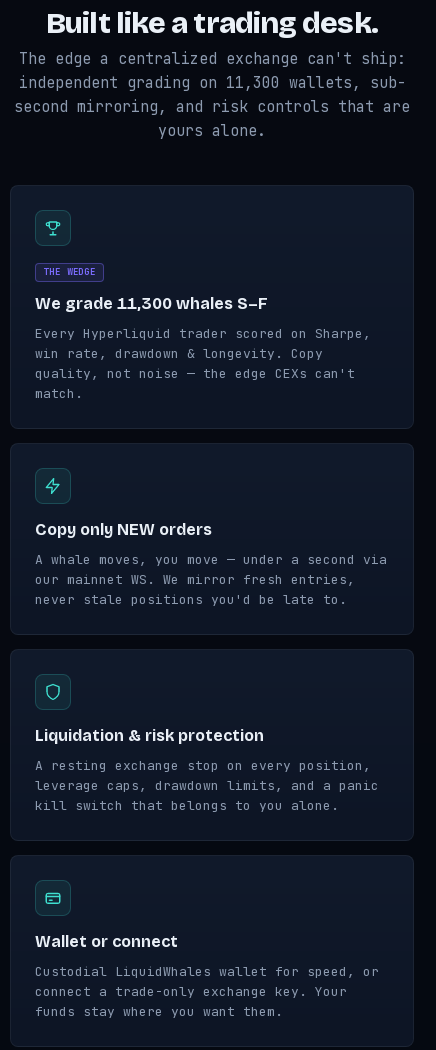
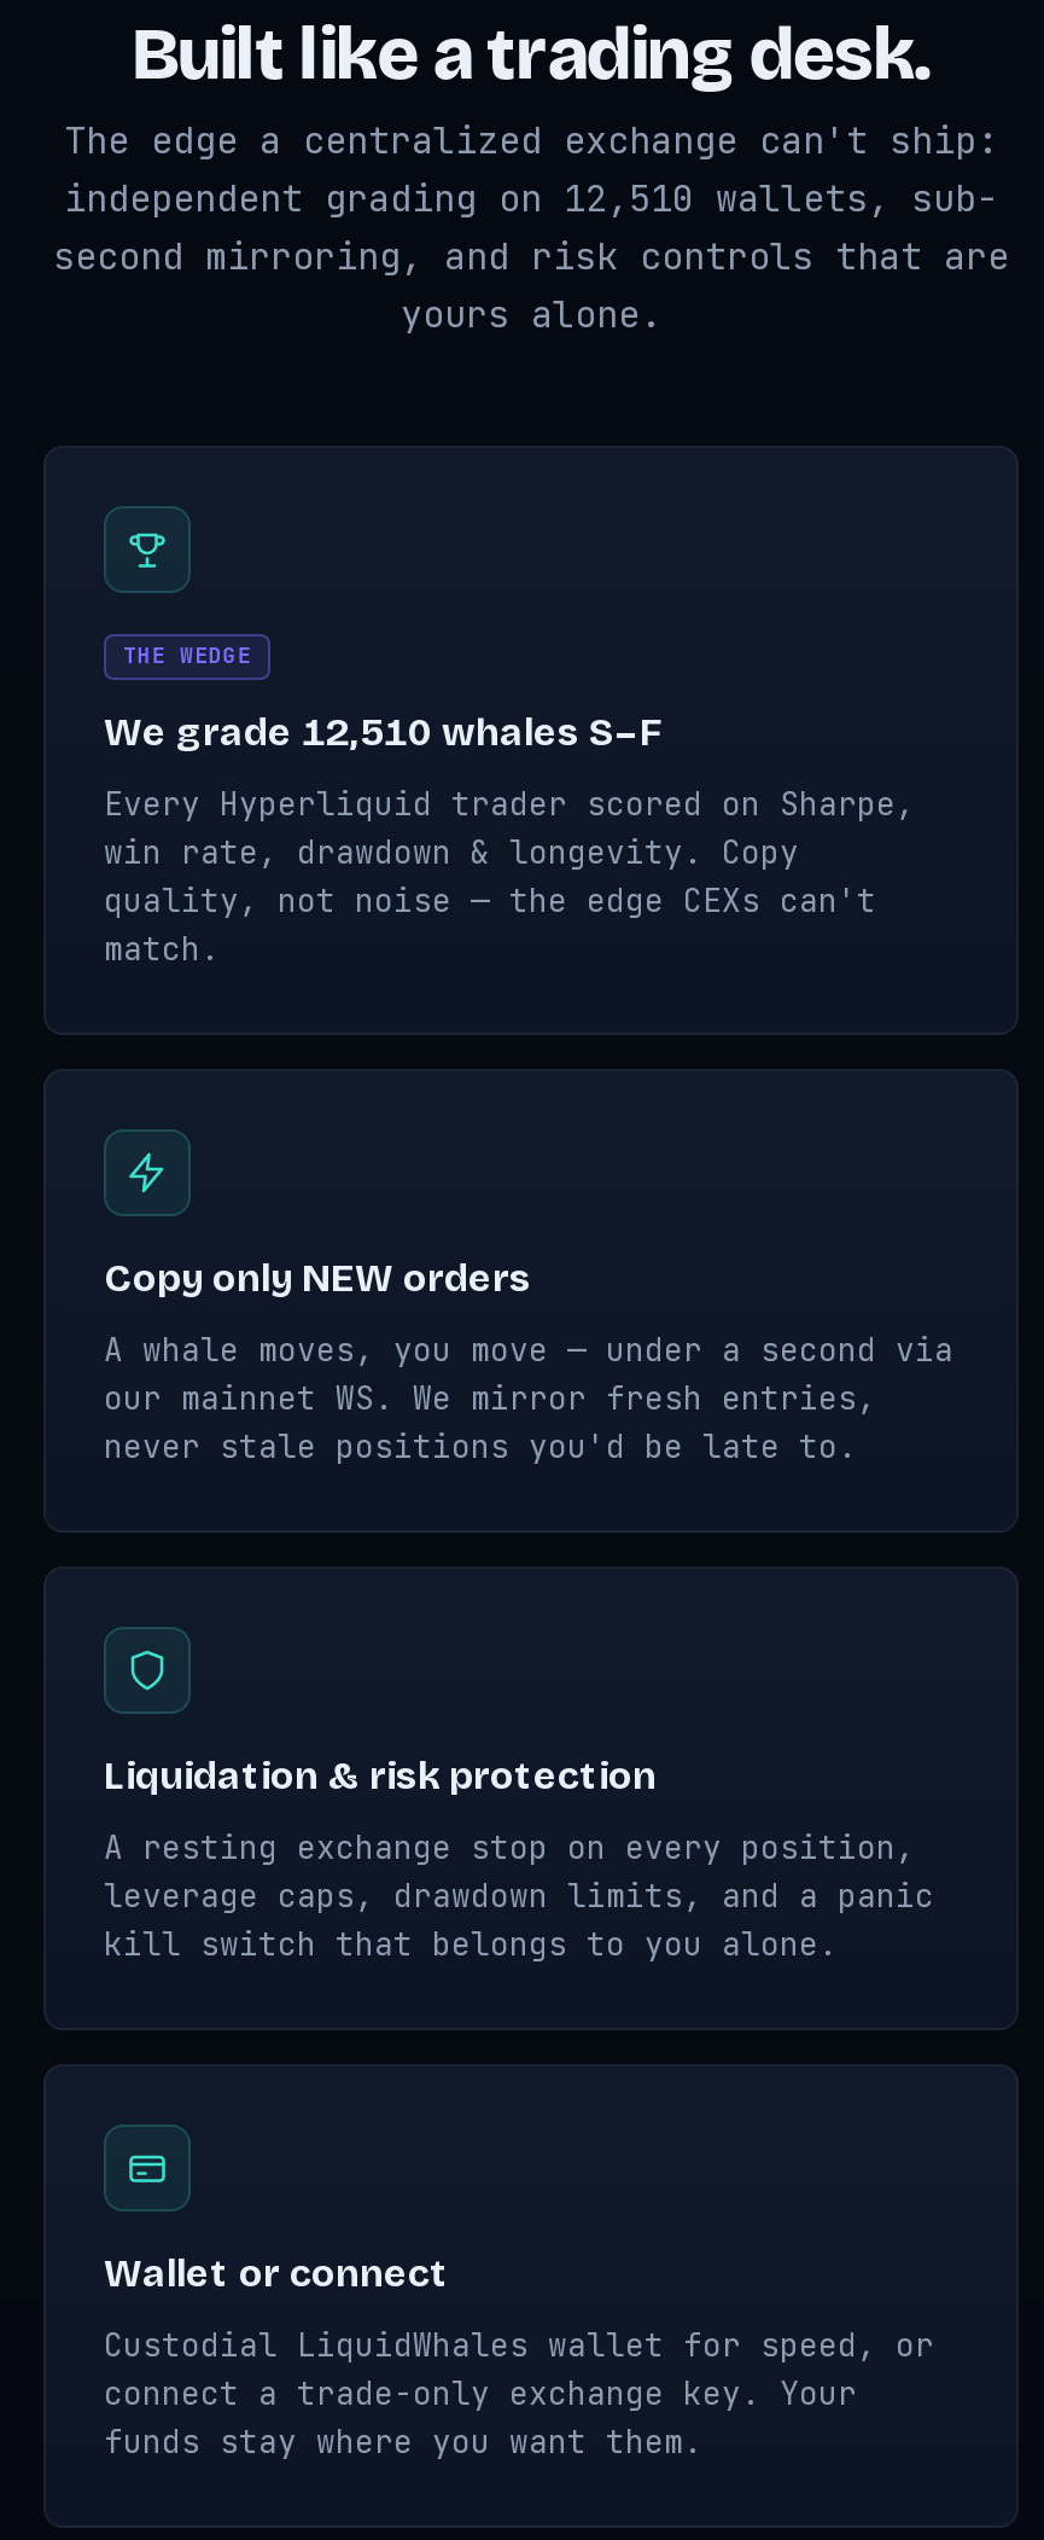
- independent grading on 11,300 wallets, sub-
+ independent grading on 12,510 wallets, sub-

- We grade 11,300 whales S–F
+ We grade 12,510 whales S–F
